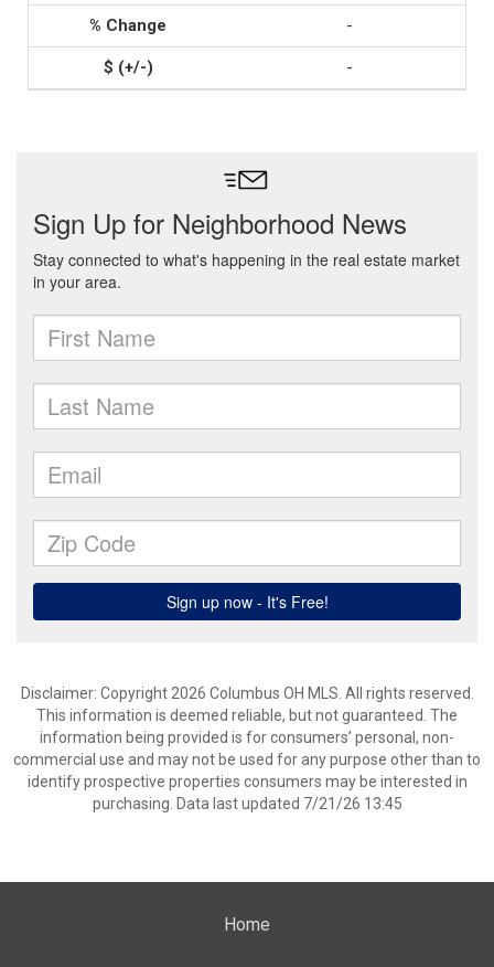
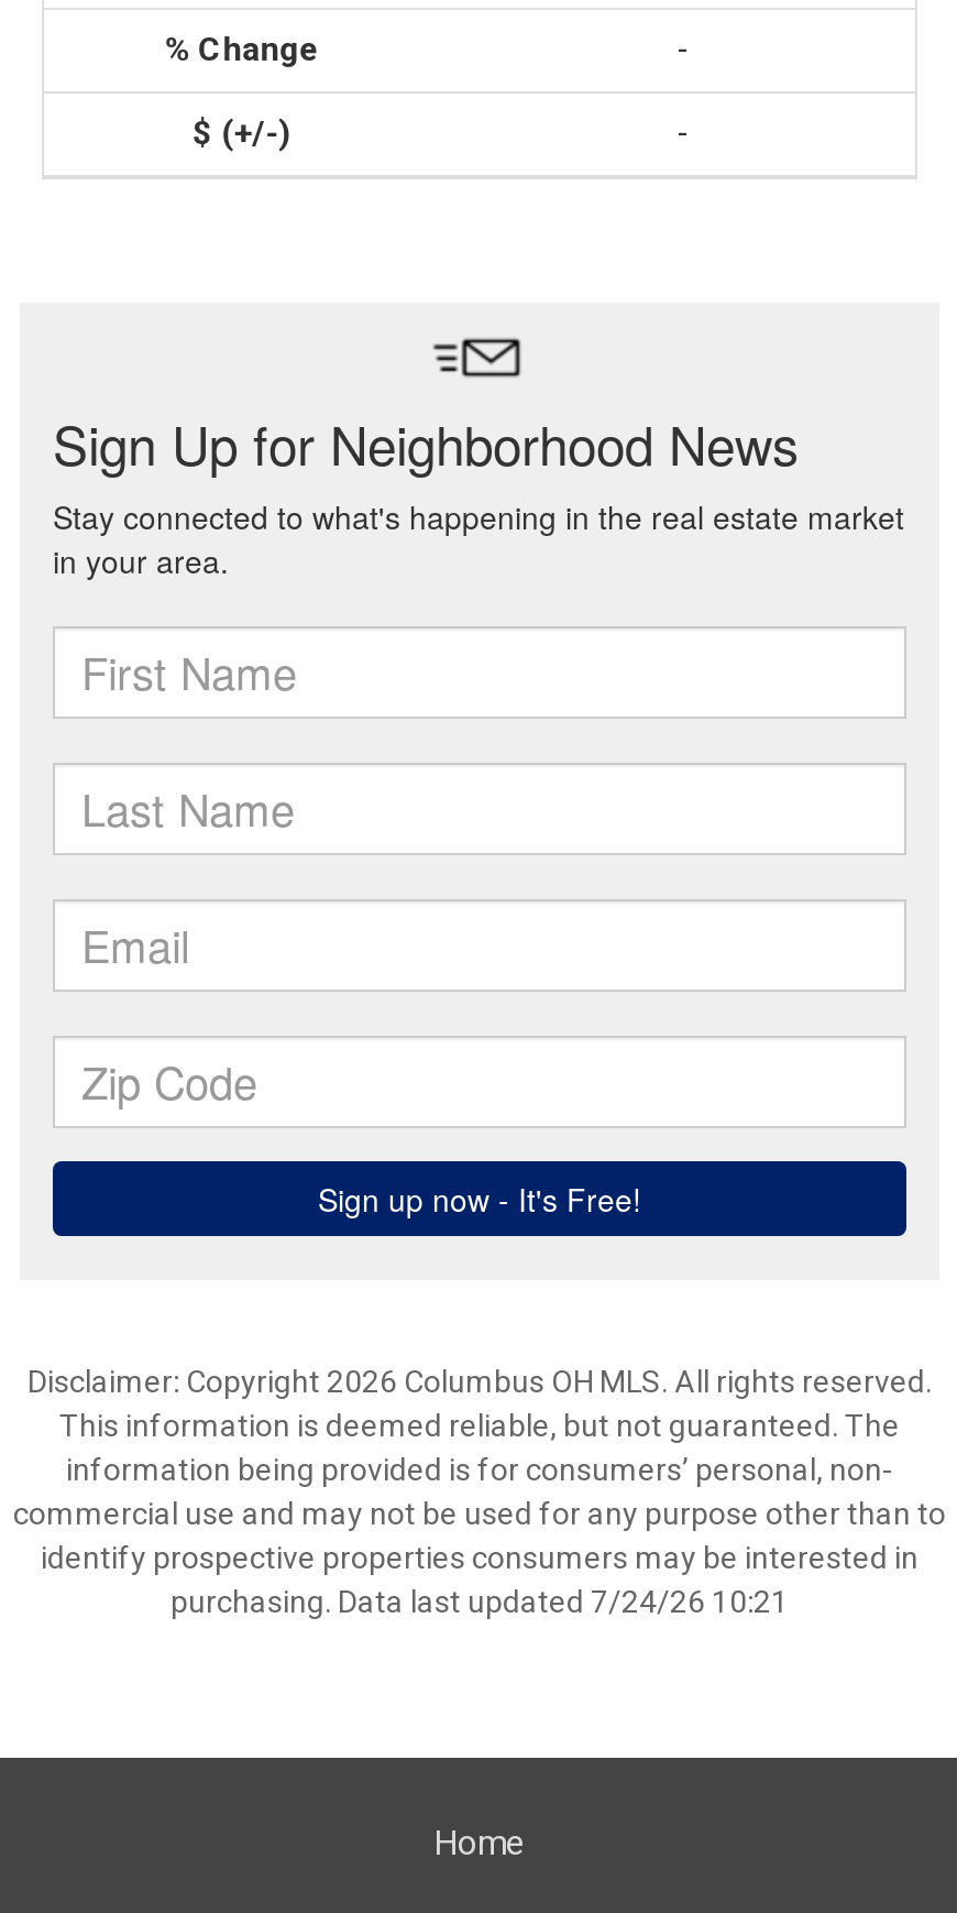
- purchasing. Data last updated 7/21/26 13:45
+ purchasing. Data last updated 7/24/26 10:21
